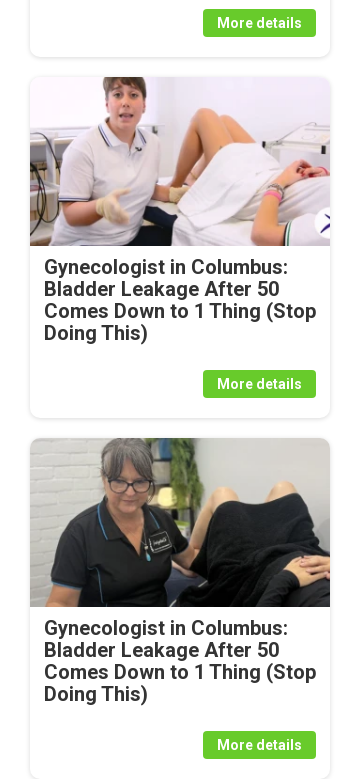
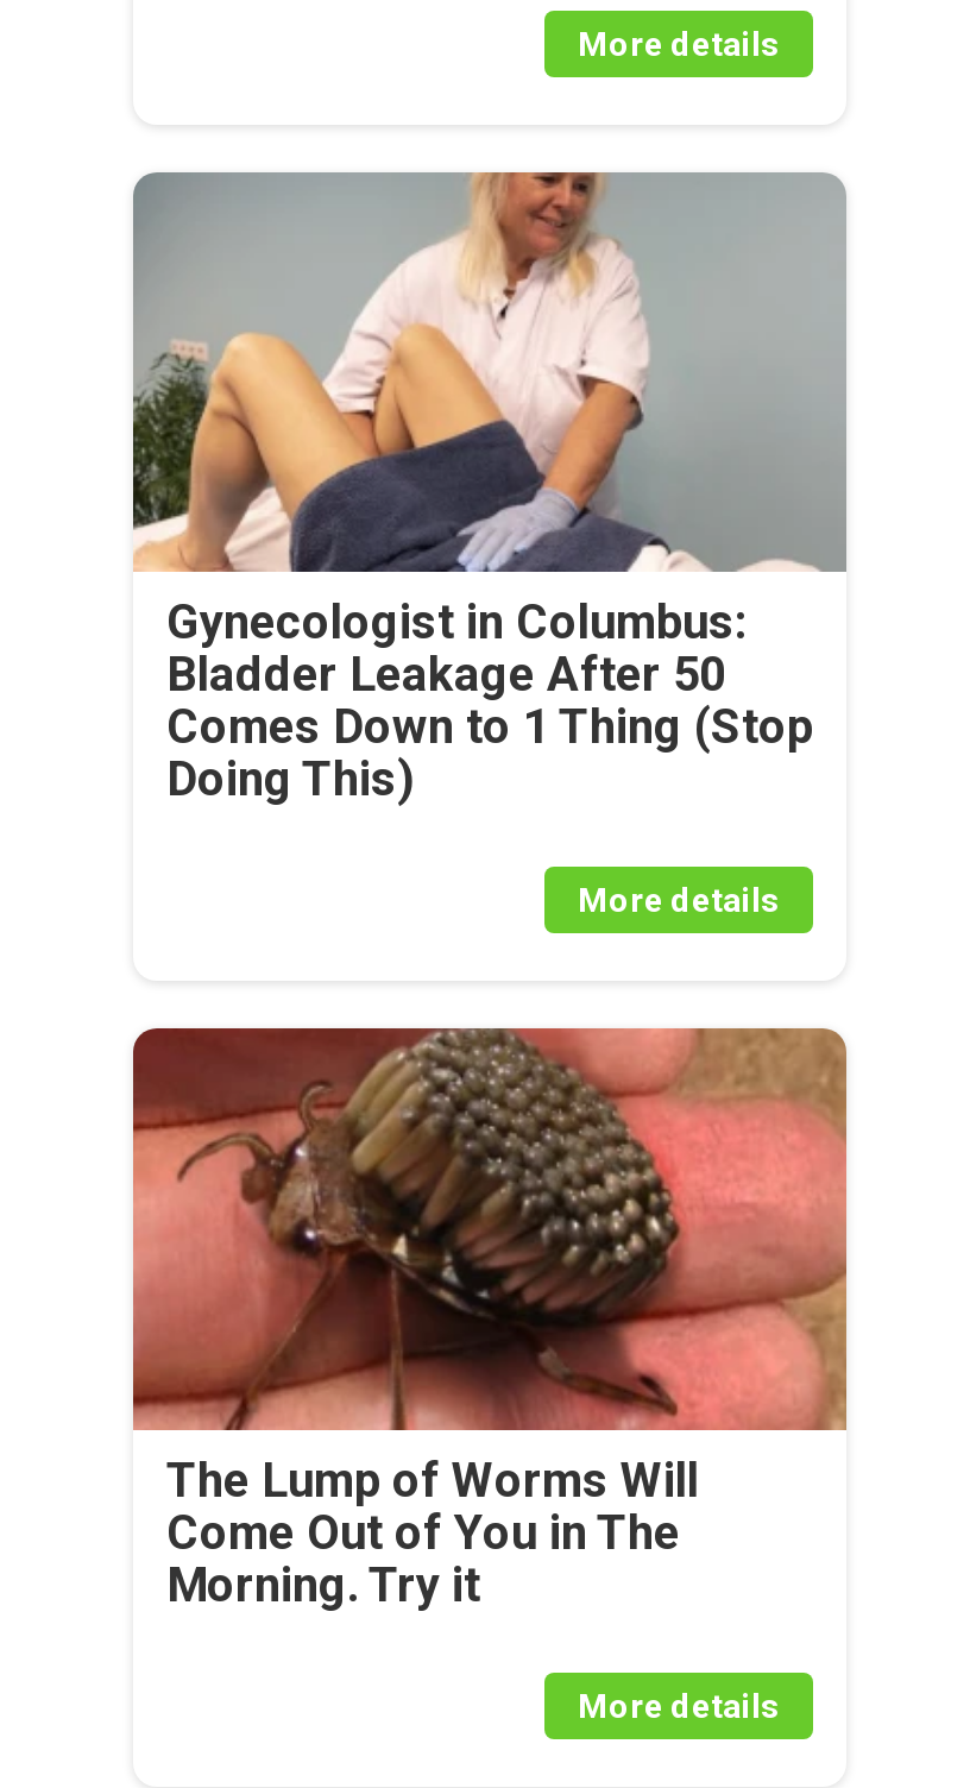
- [image]
+ [image]

- [image]
- Gynecologist in Columbus:
- Bladder Leakage After 50
- Comes Down to 1 Thing (Stop
- Doing This)
+ [image]
+ The Lump of Worms Will
+ Come Out of You in The
+ Morning. Try it
